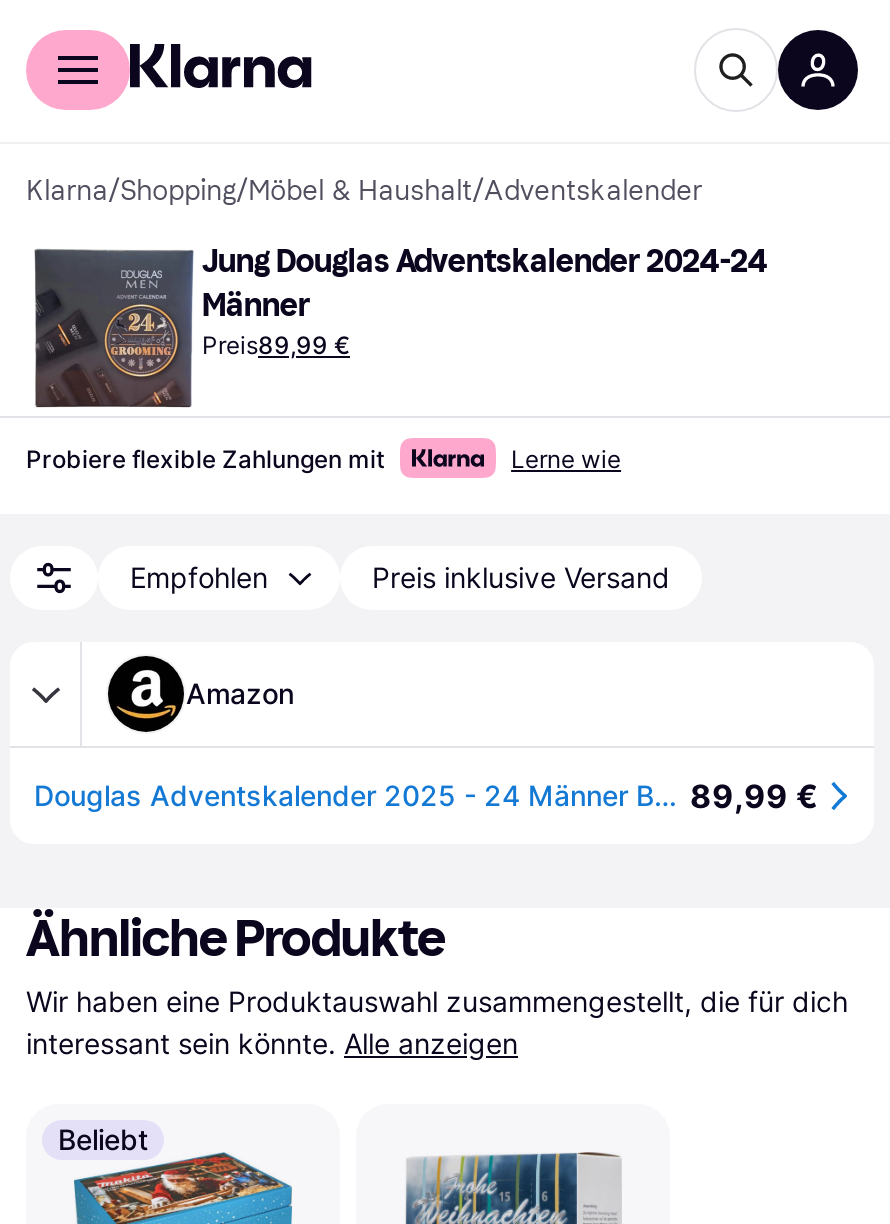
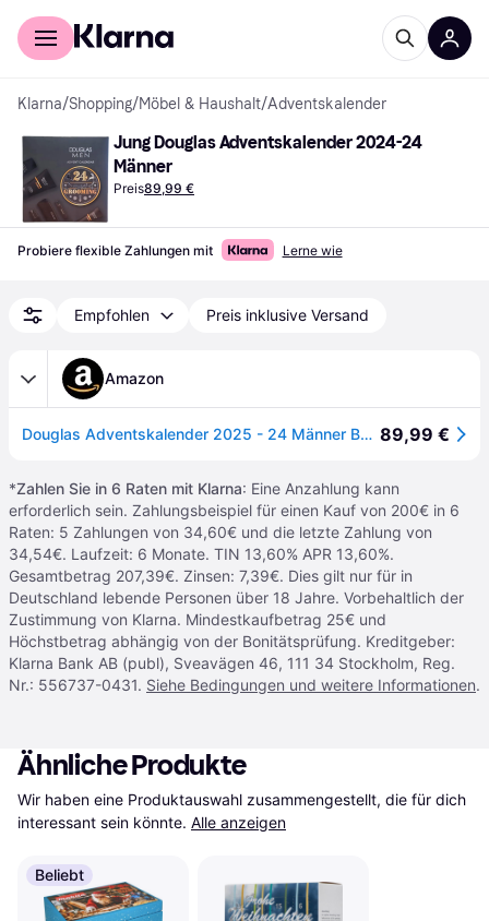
+ *Zahlen Sie in 6 Raten mit Klarna: Eine Anzahlung kann
+ erforderlich sein. Zahlungsbeispiel für einen Kauf von 200€ in 6
+ Raten: 5 Zahlungen von 34,60€ und die letzte Zahlung von
+ 34,54€. Laufzeit: 6 Monate. TIN 13,60% APR 13,60%.
+ Gesamtbetrag 207,39€. Zinsen: 7,39€. Dies gilt nur für in
+ Deutschland lebende Personen über 18 Jahre. Vorbehaltlich der
+ Zustimmung von Klarna. Mindestkaufbetrag 25€ und
+ Höchstbetrag abhängig von der Bonitätsprüfung. Kreditgeber:
+ Klarna Bank AB (publ), Sveavägen 46, 111 34 Stockholm, Reg.
+ Nr.: 556737-0431. Siehe Bedingungen und weitere Informationen.
